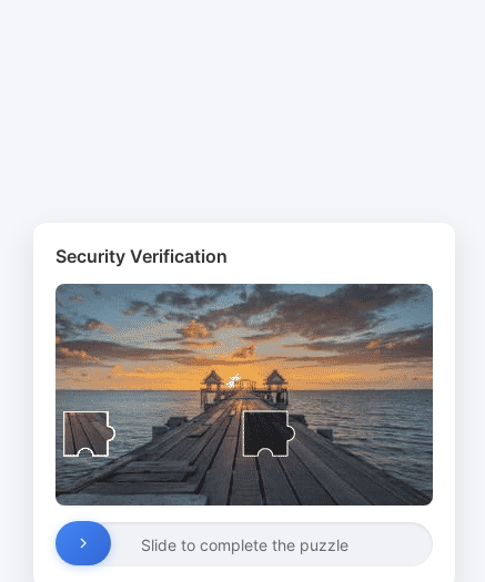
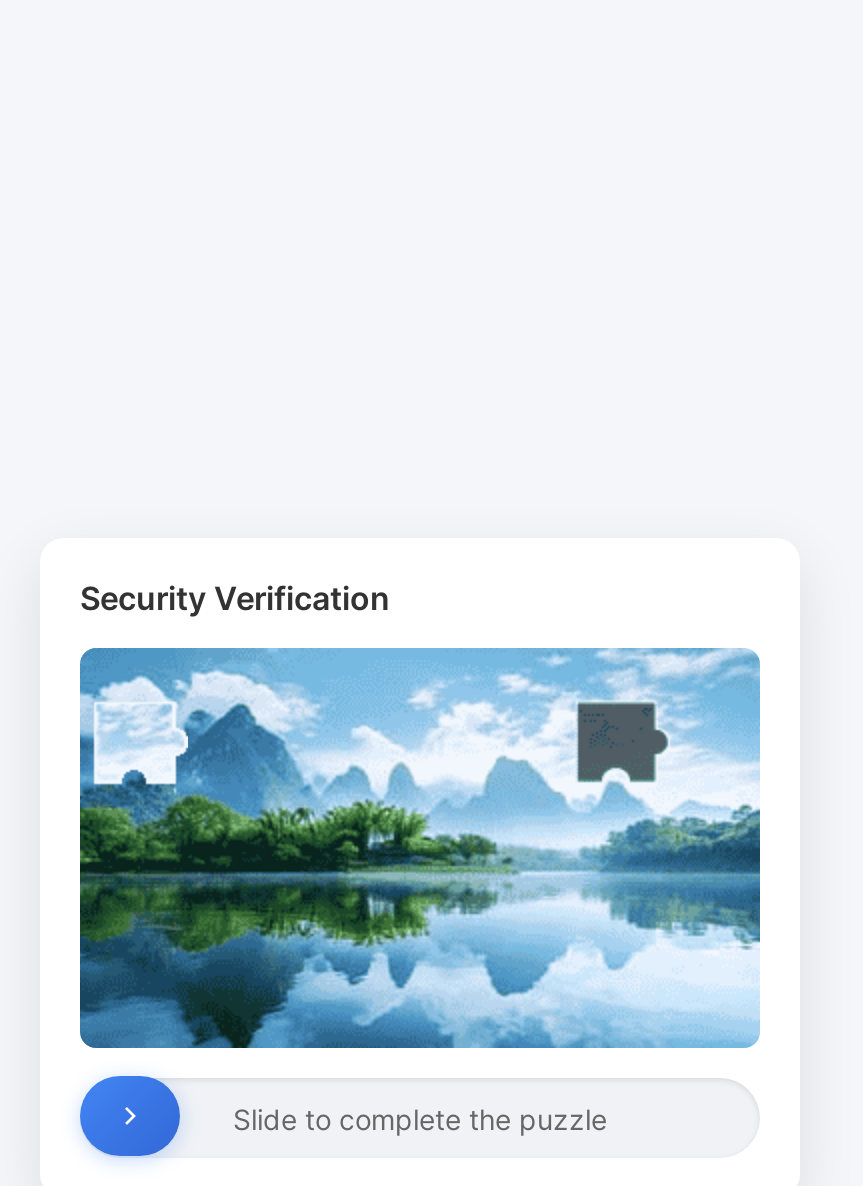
- [image]
+ [image]
